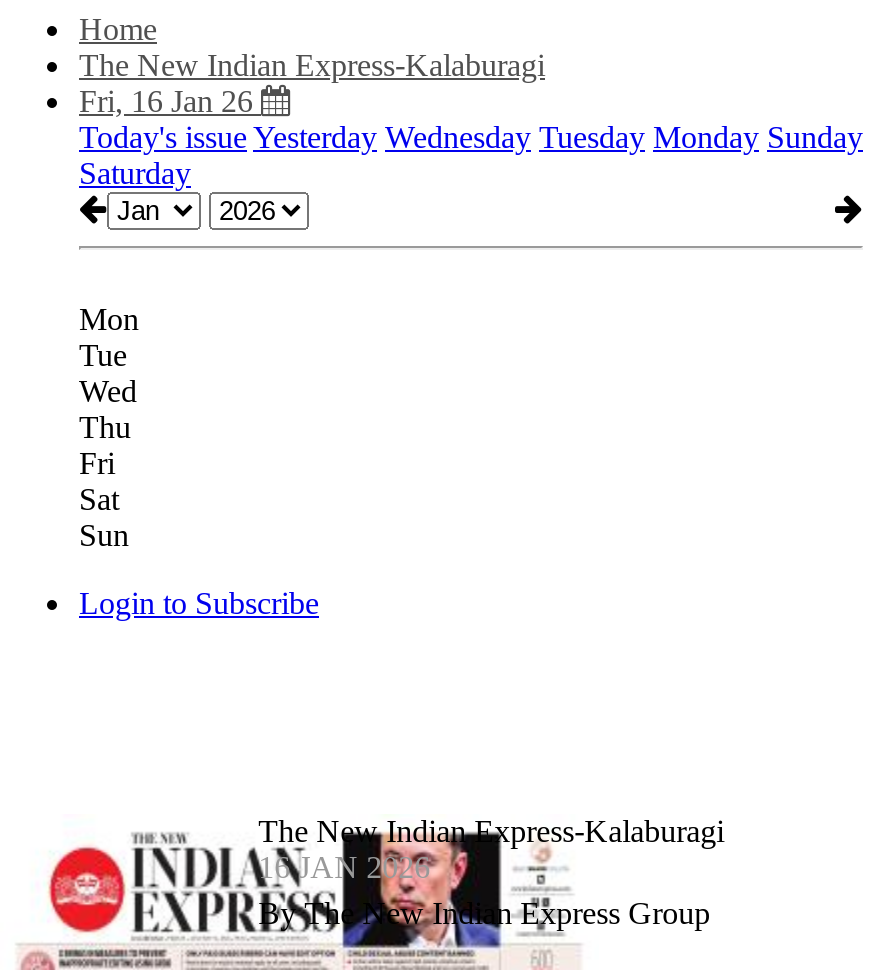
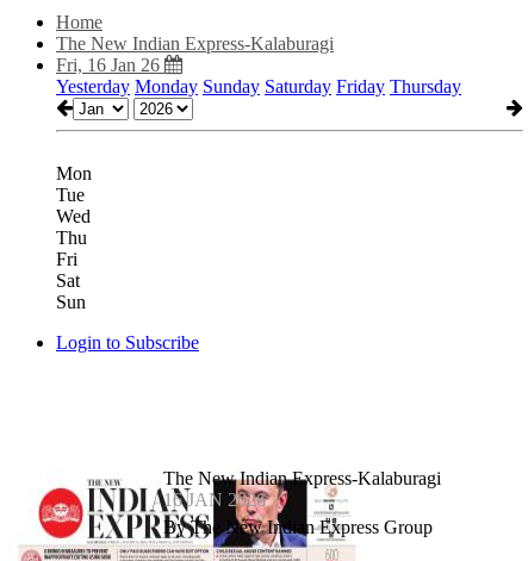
- Today's issue Yesterday Wednesday Tuesday Monday Sunday
- Saturday
+ Yesterday Monday Sunday Saturday Friday Thursday
